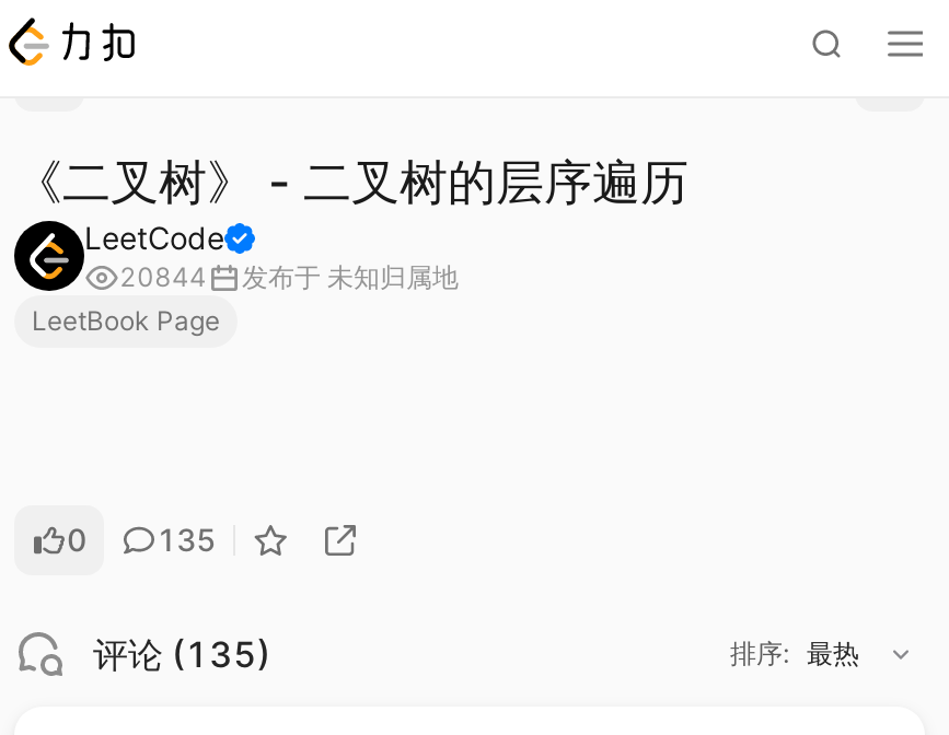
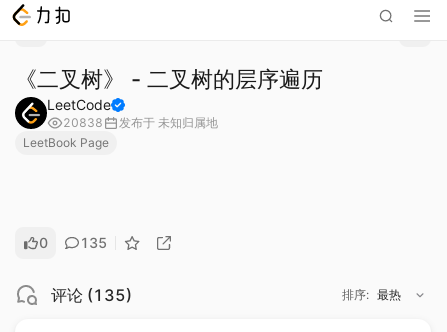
- 20844 发布于未知归属地
+ 20838 发布于未知归属地
